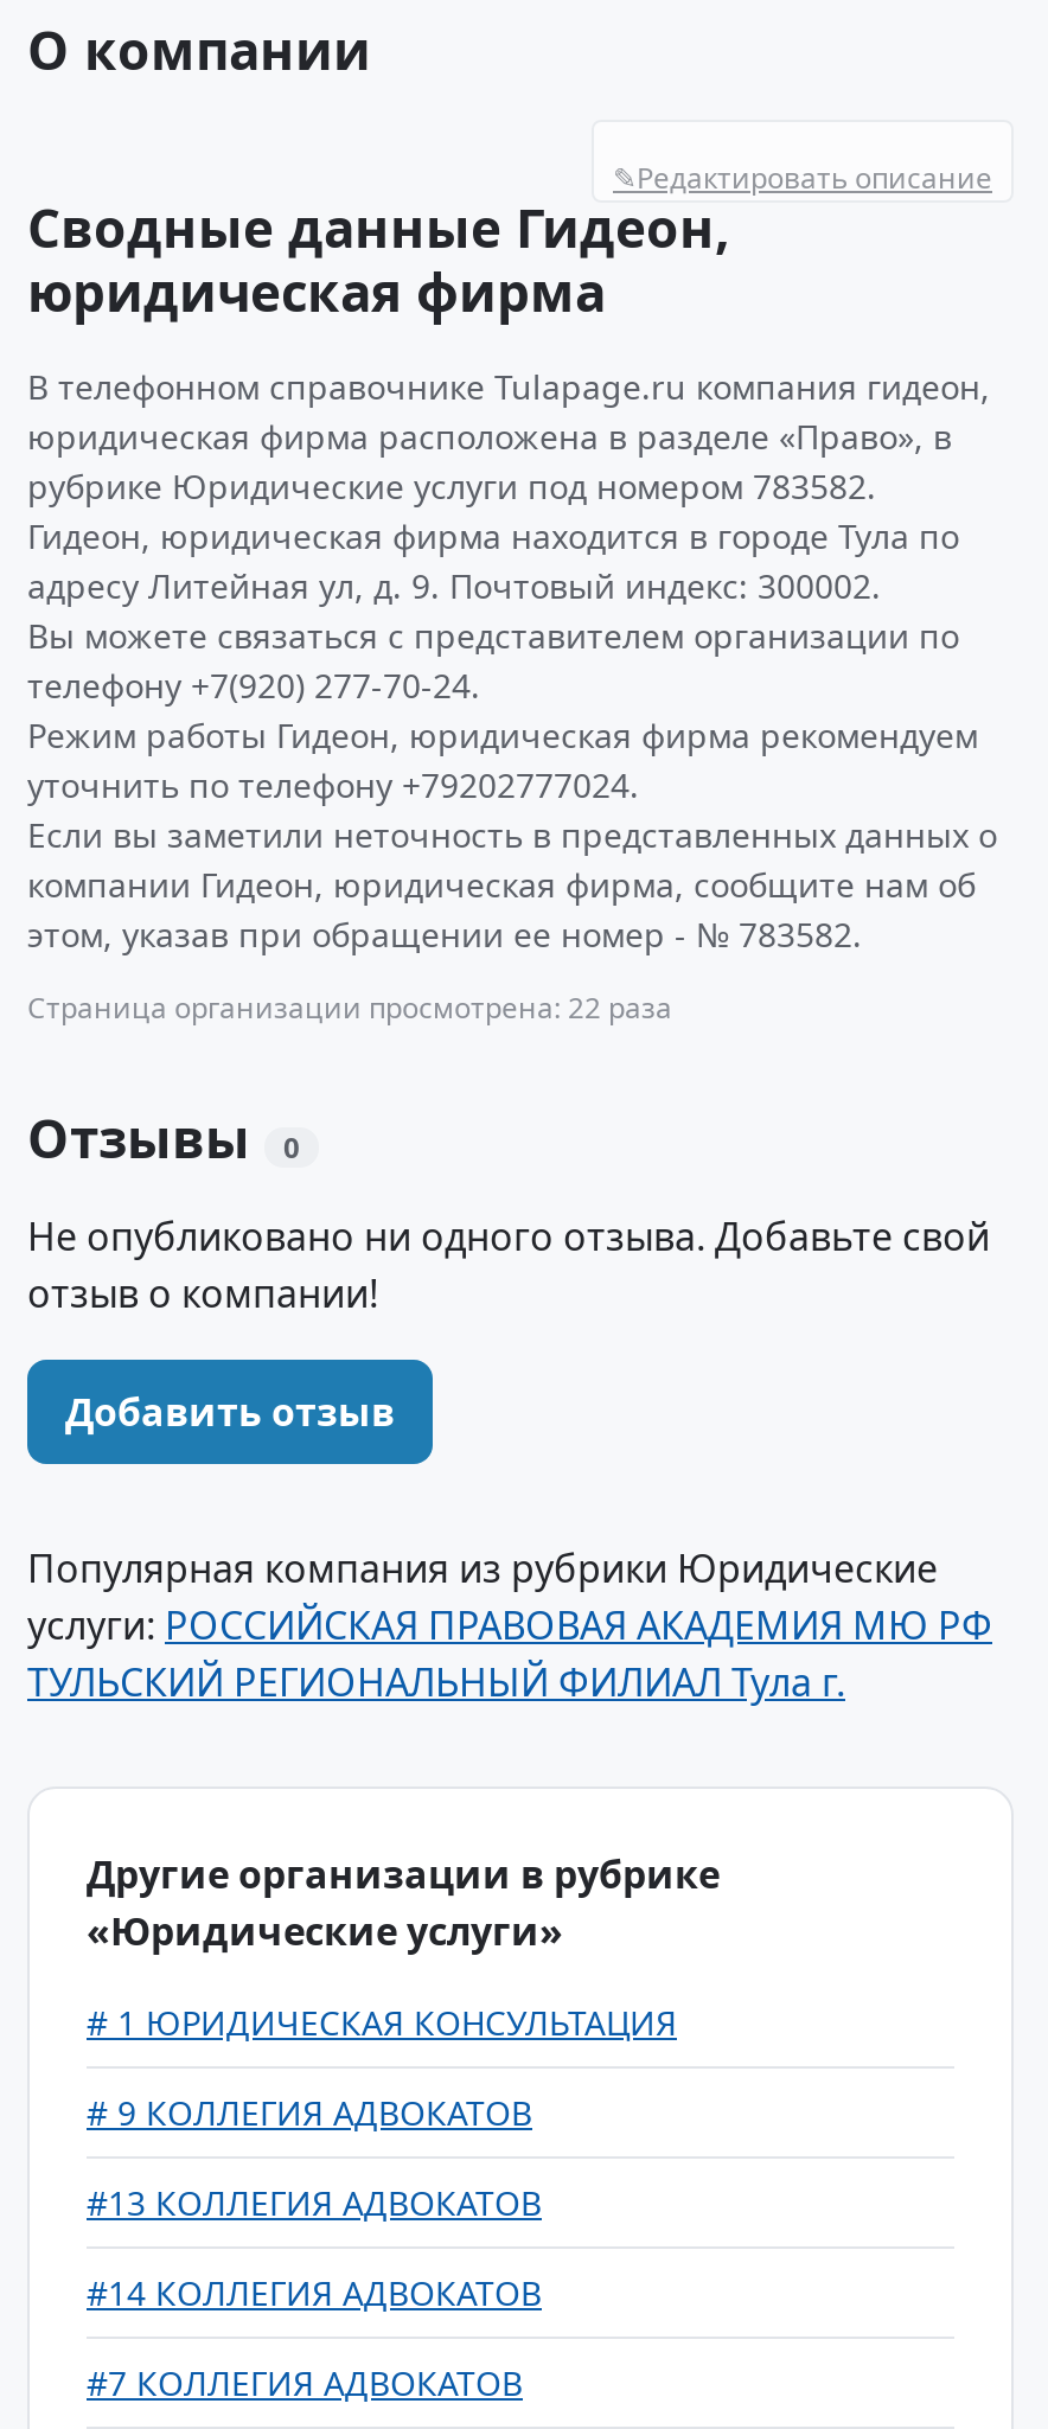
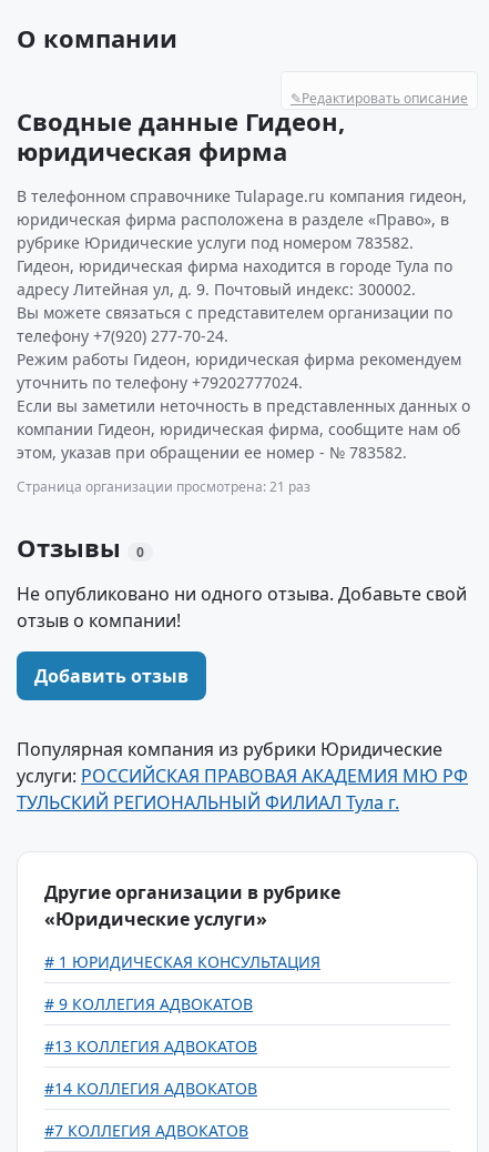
- Страница организации просмотрена: 22 раза
+ Страница организации просмотрена: 21 раз
